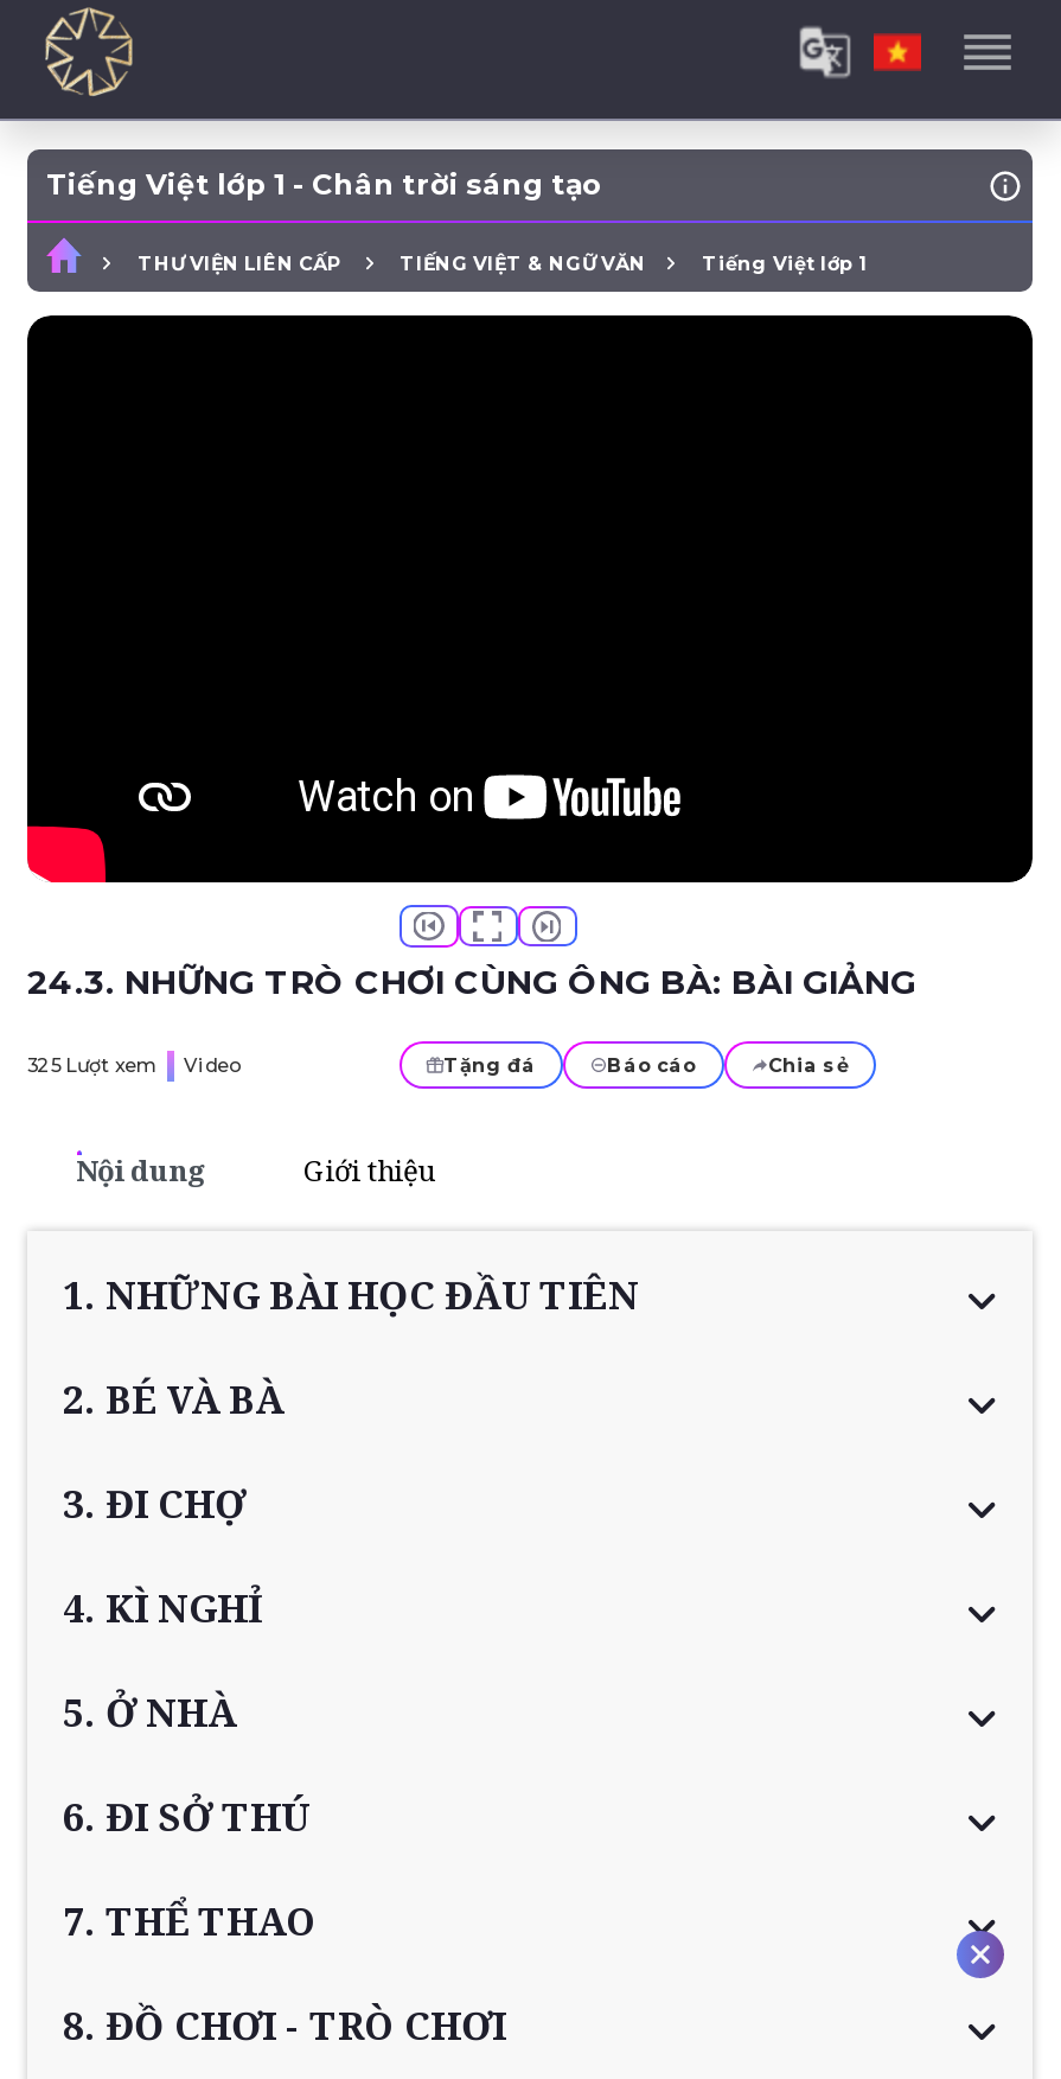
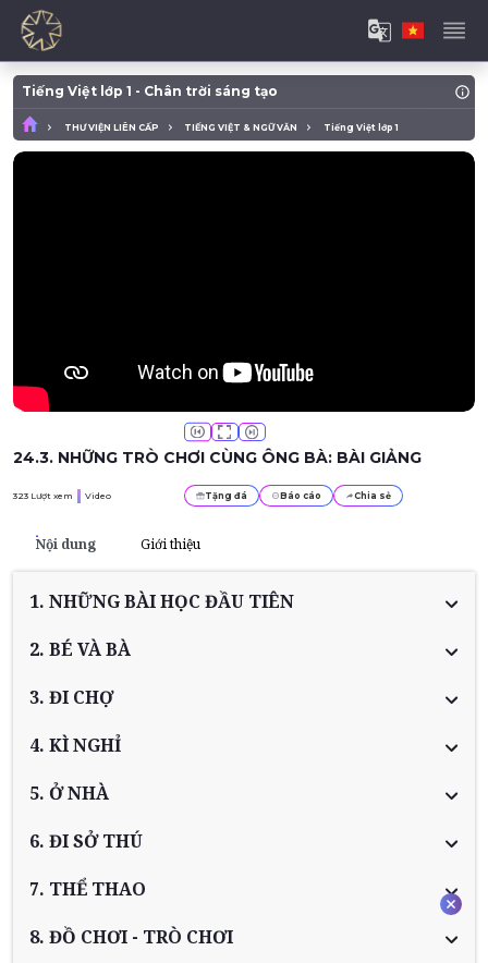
- 325 Lượt xem Video
+ 323 Lượt xem Video
